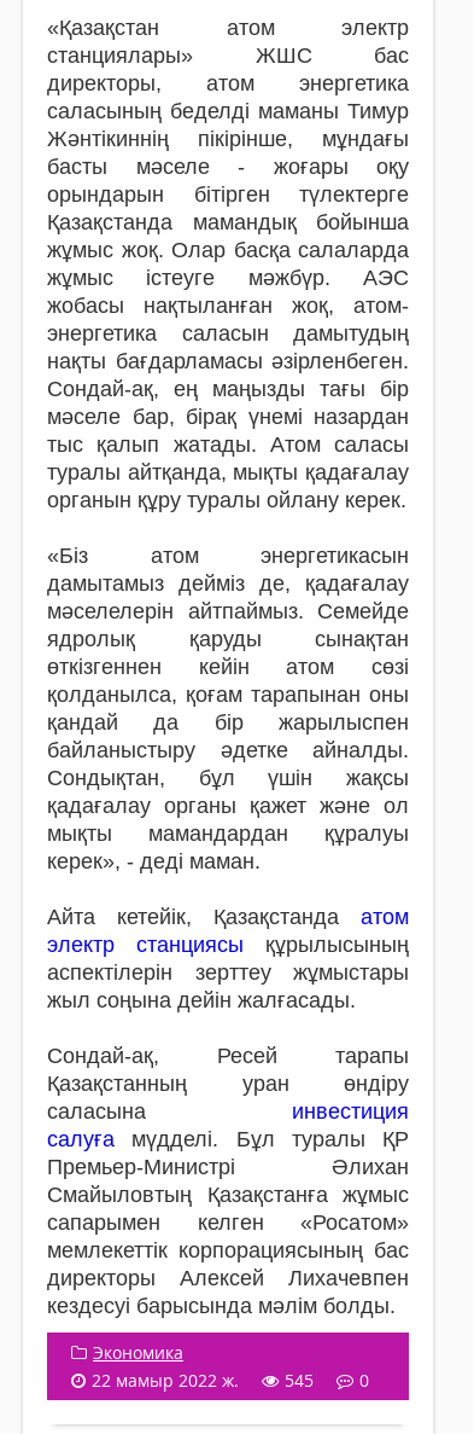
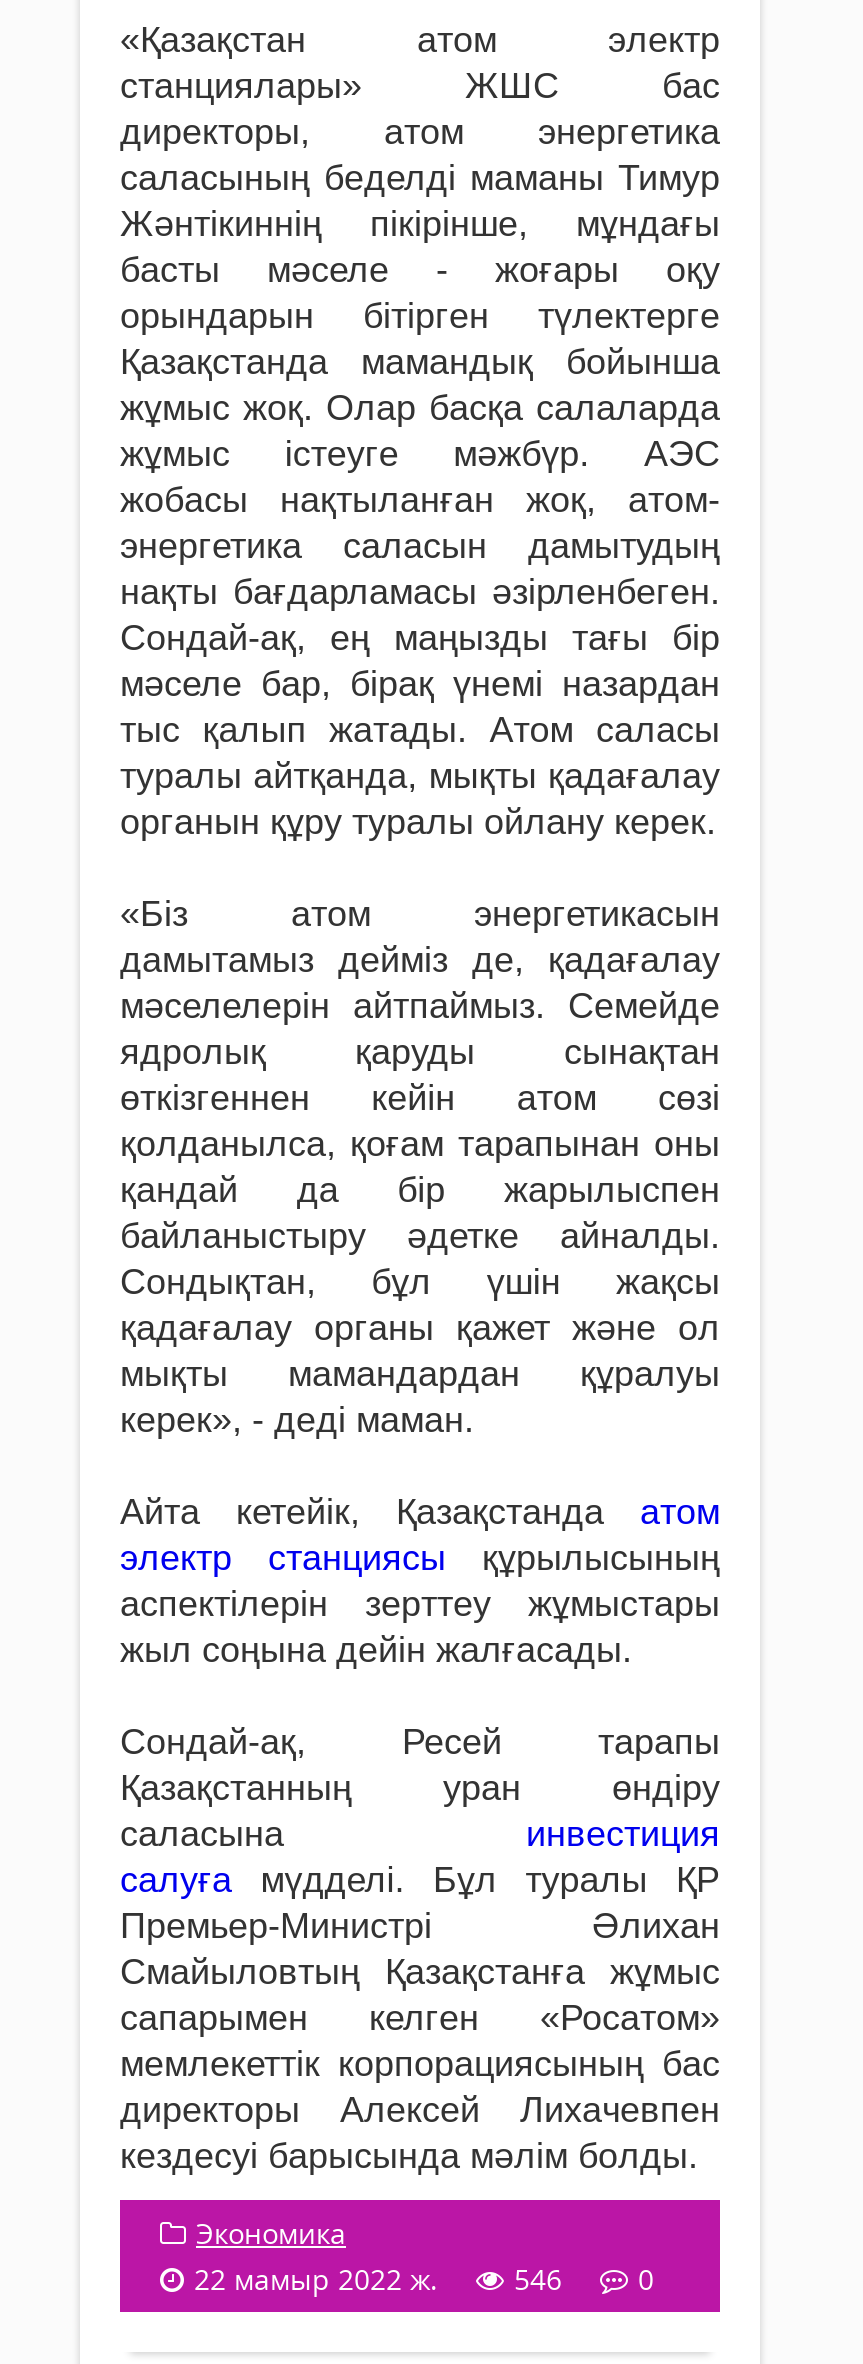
- 22 мамыр 2022 ж. 545 0
+ 22 мамыр 2022 ж. 546 0
